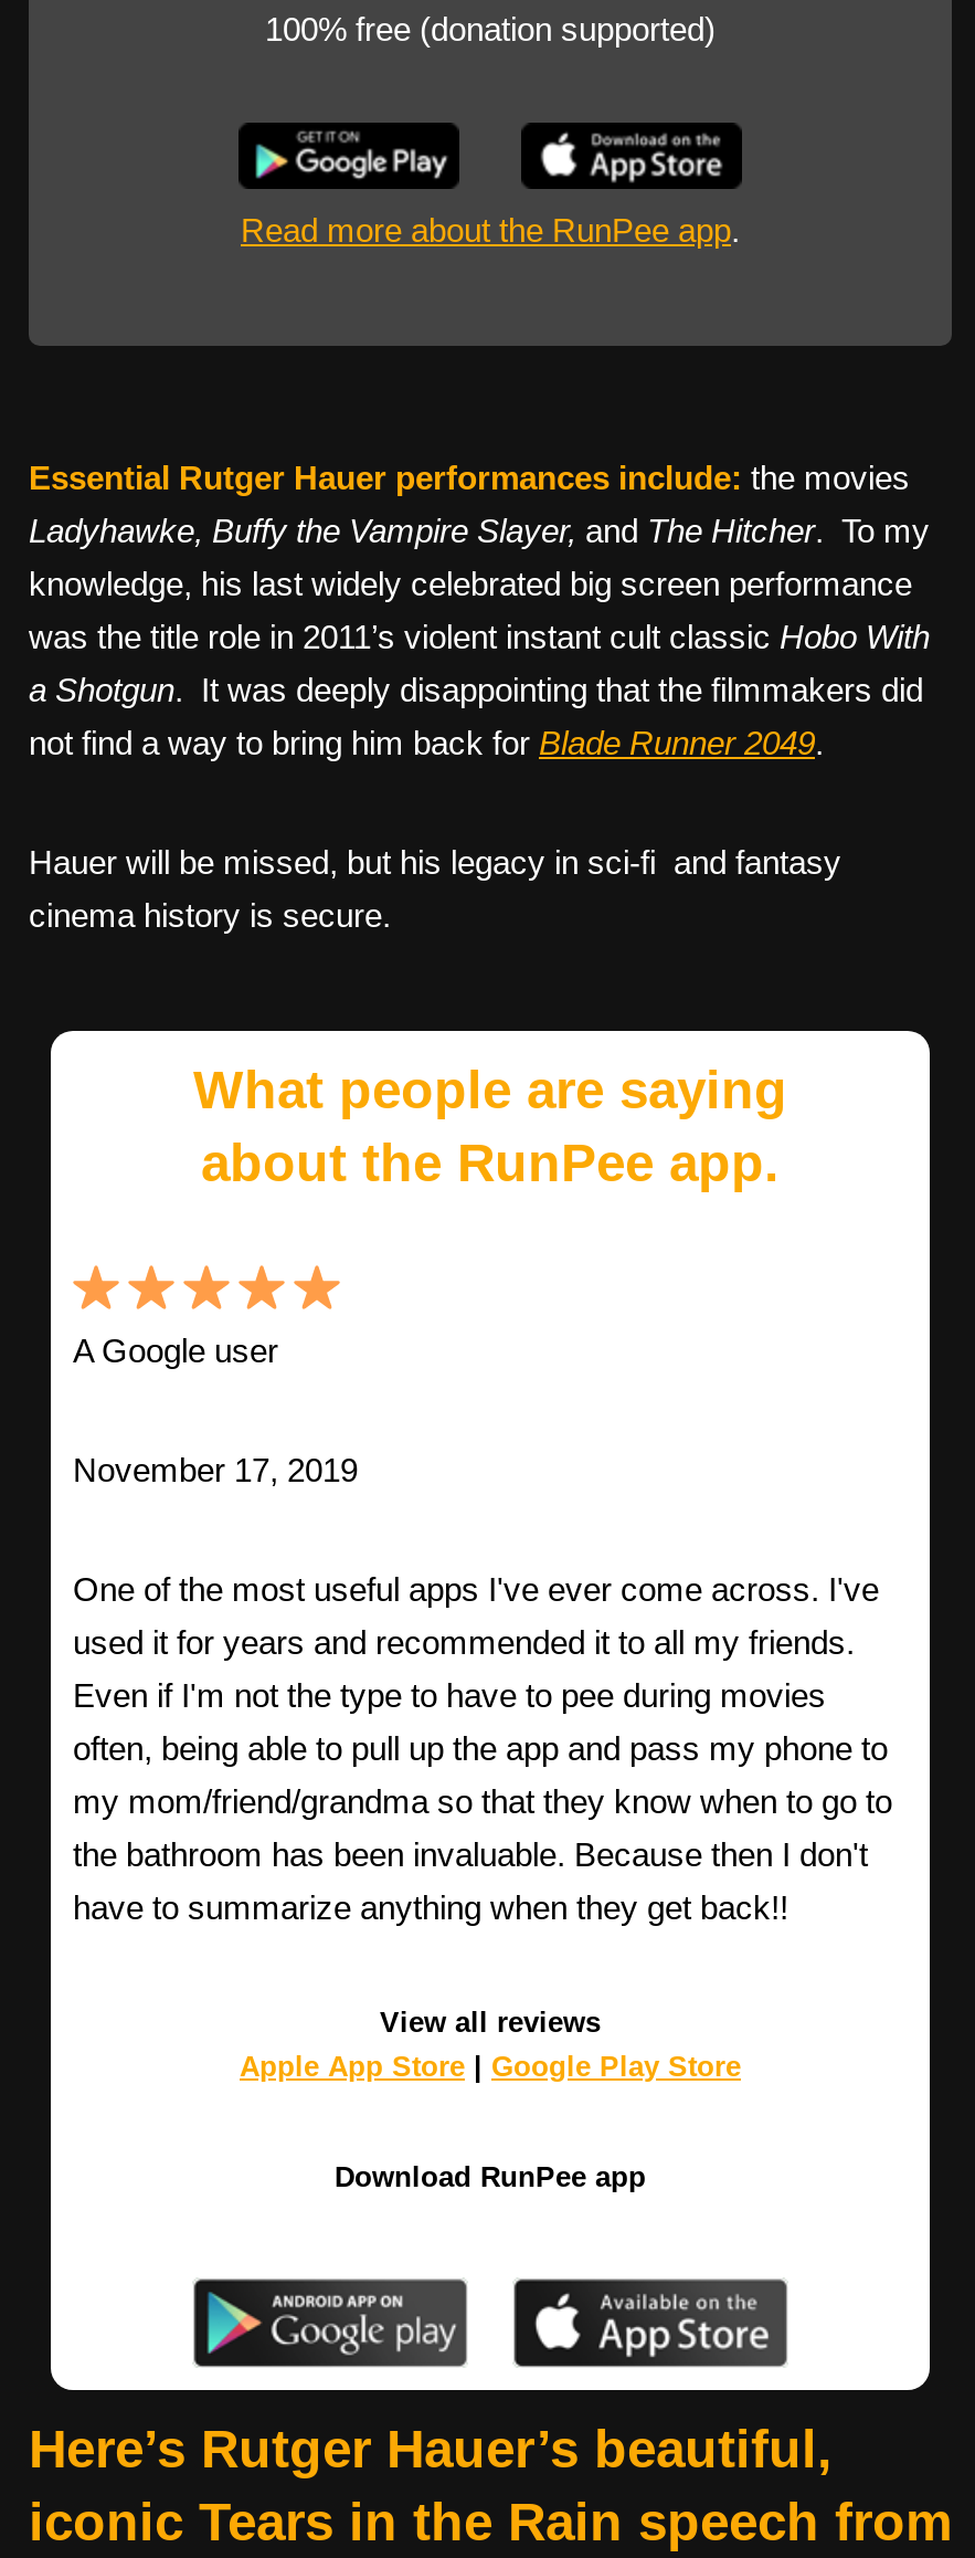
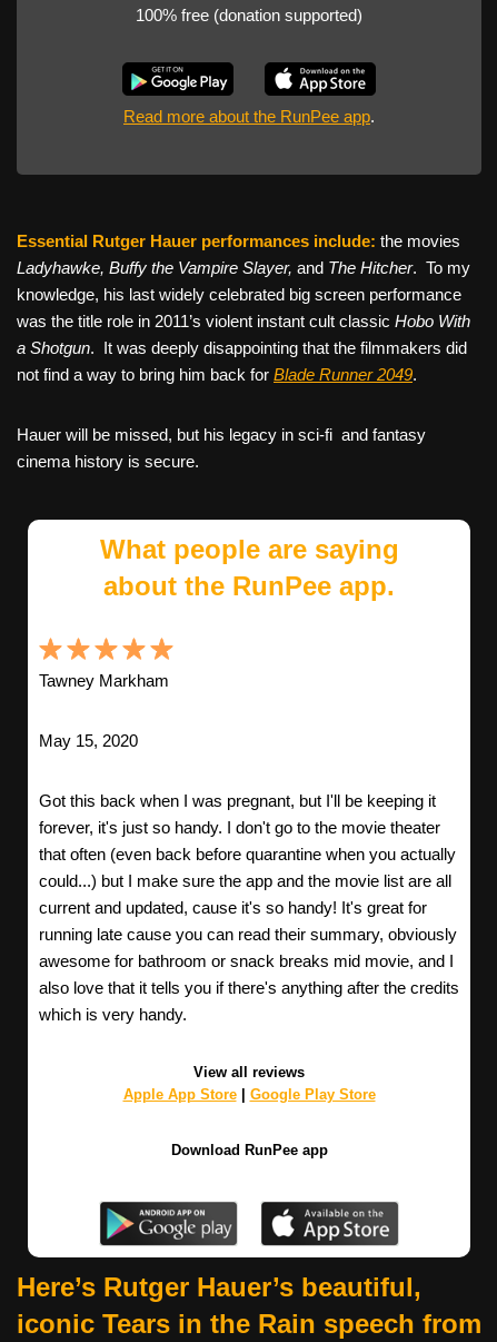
- A Google user
+ Tawney Markham

- November 17, 2019
+ May 15, 2020

- One of the most useful apps I've ever come across. I've
- used it for years and recommended it to all my friends.
- Even if I'm not the type to have to pee during movies
- often, being able to pull up the app and pass my phone to
- my mom/friend/grandma so that they know when to go to
- the bathroom has been invaluable. Because then I don't
- have to summarize anything when they get back!!
+ Got this back when I was pregnant, but I'll be keeping it
+ forever, it's just so handy. I don't go to the movie theater
+ that often (even back before quarantine when you actually
+ could...) but I make sure the app and the movie list are all
+ current and updated, cause it's so handy! It's great for
+ running late cause you can read their summary, obviously
+ awesome for bathroom or snack breaks mid movie, and I
+ also love that it tells you if there's anything after the credits
+ which is very handy.
